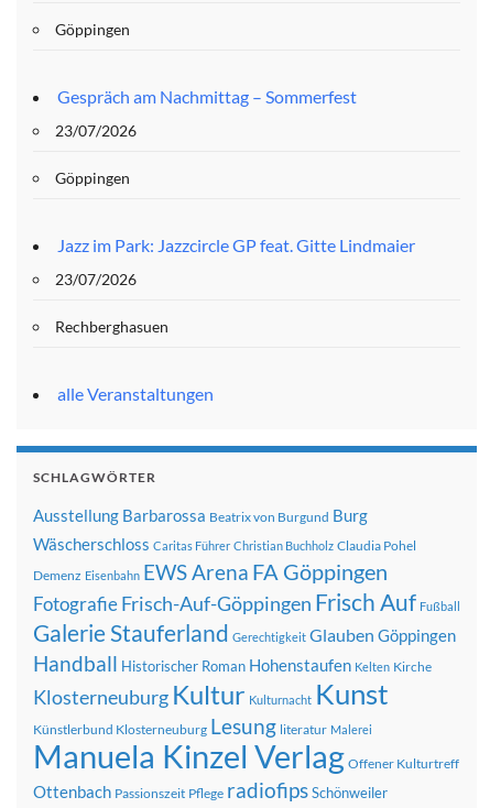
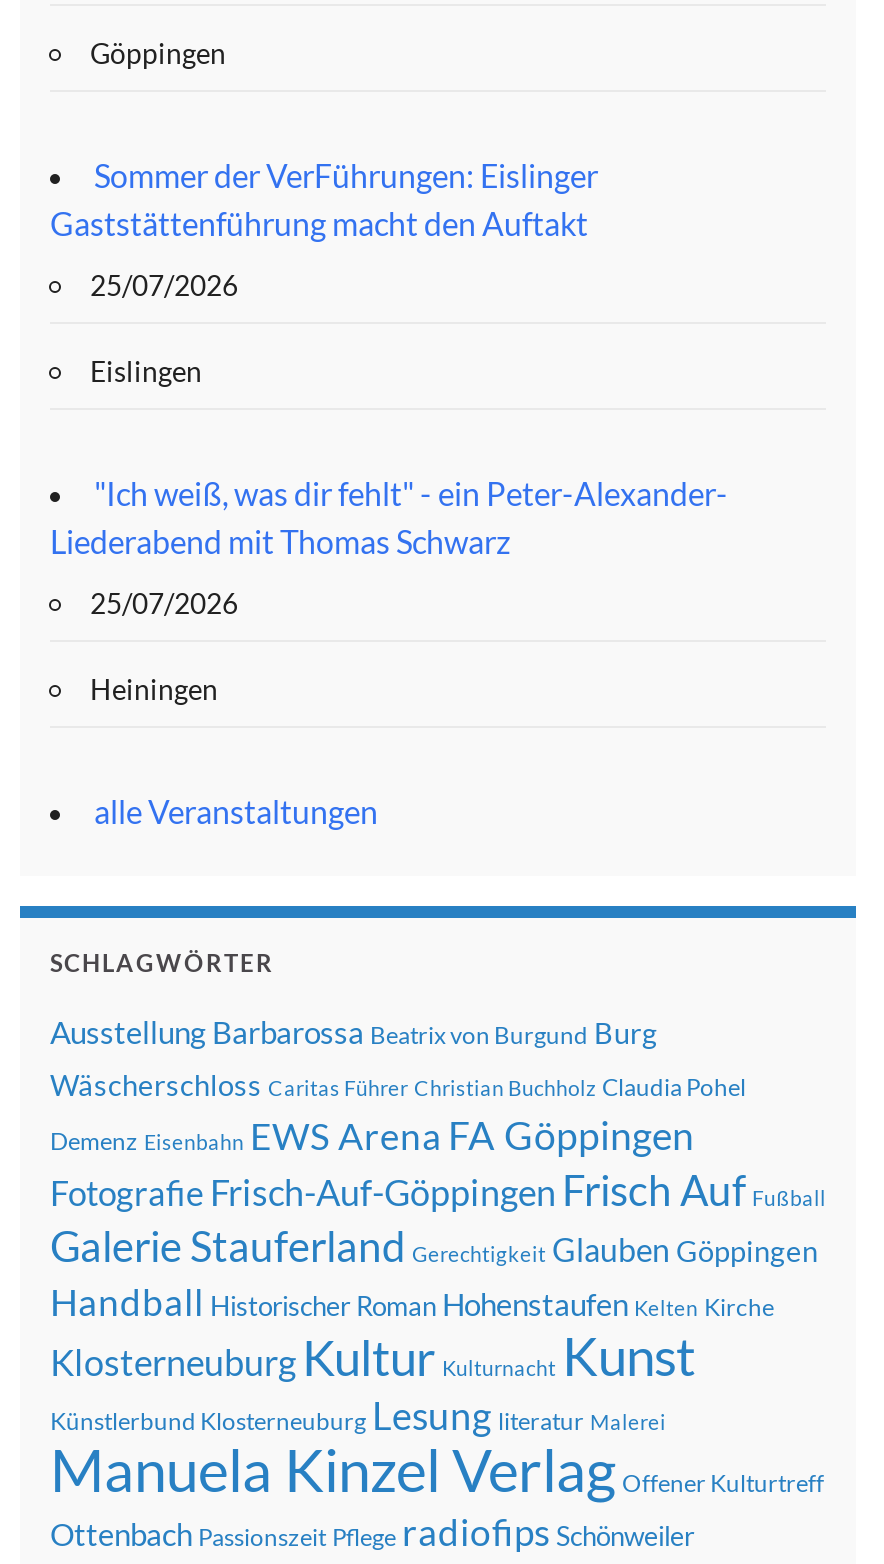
- Gespräch am Nachmittag – Sommerfest
+ Sommer der VerFührungen: Eislinger
+ Gaststättenführung macht den Auftakt

- 23/07/2026
+ 25/07/2026

- Göppingen
+ Eislingen

- Jazz im Park: Jazzcircle GP feat. Gitte Lindmaier
+ "Ich weiß, was dir fehlt" - ein Peter-Alexander-
+ Liederabend mit Thomas Schwarz

- 23/07/2026
+ 25/07/2026

- Rechberghasuen
+ Heiningen
